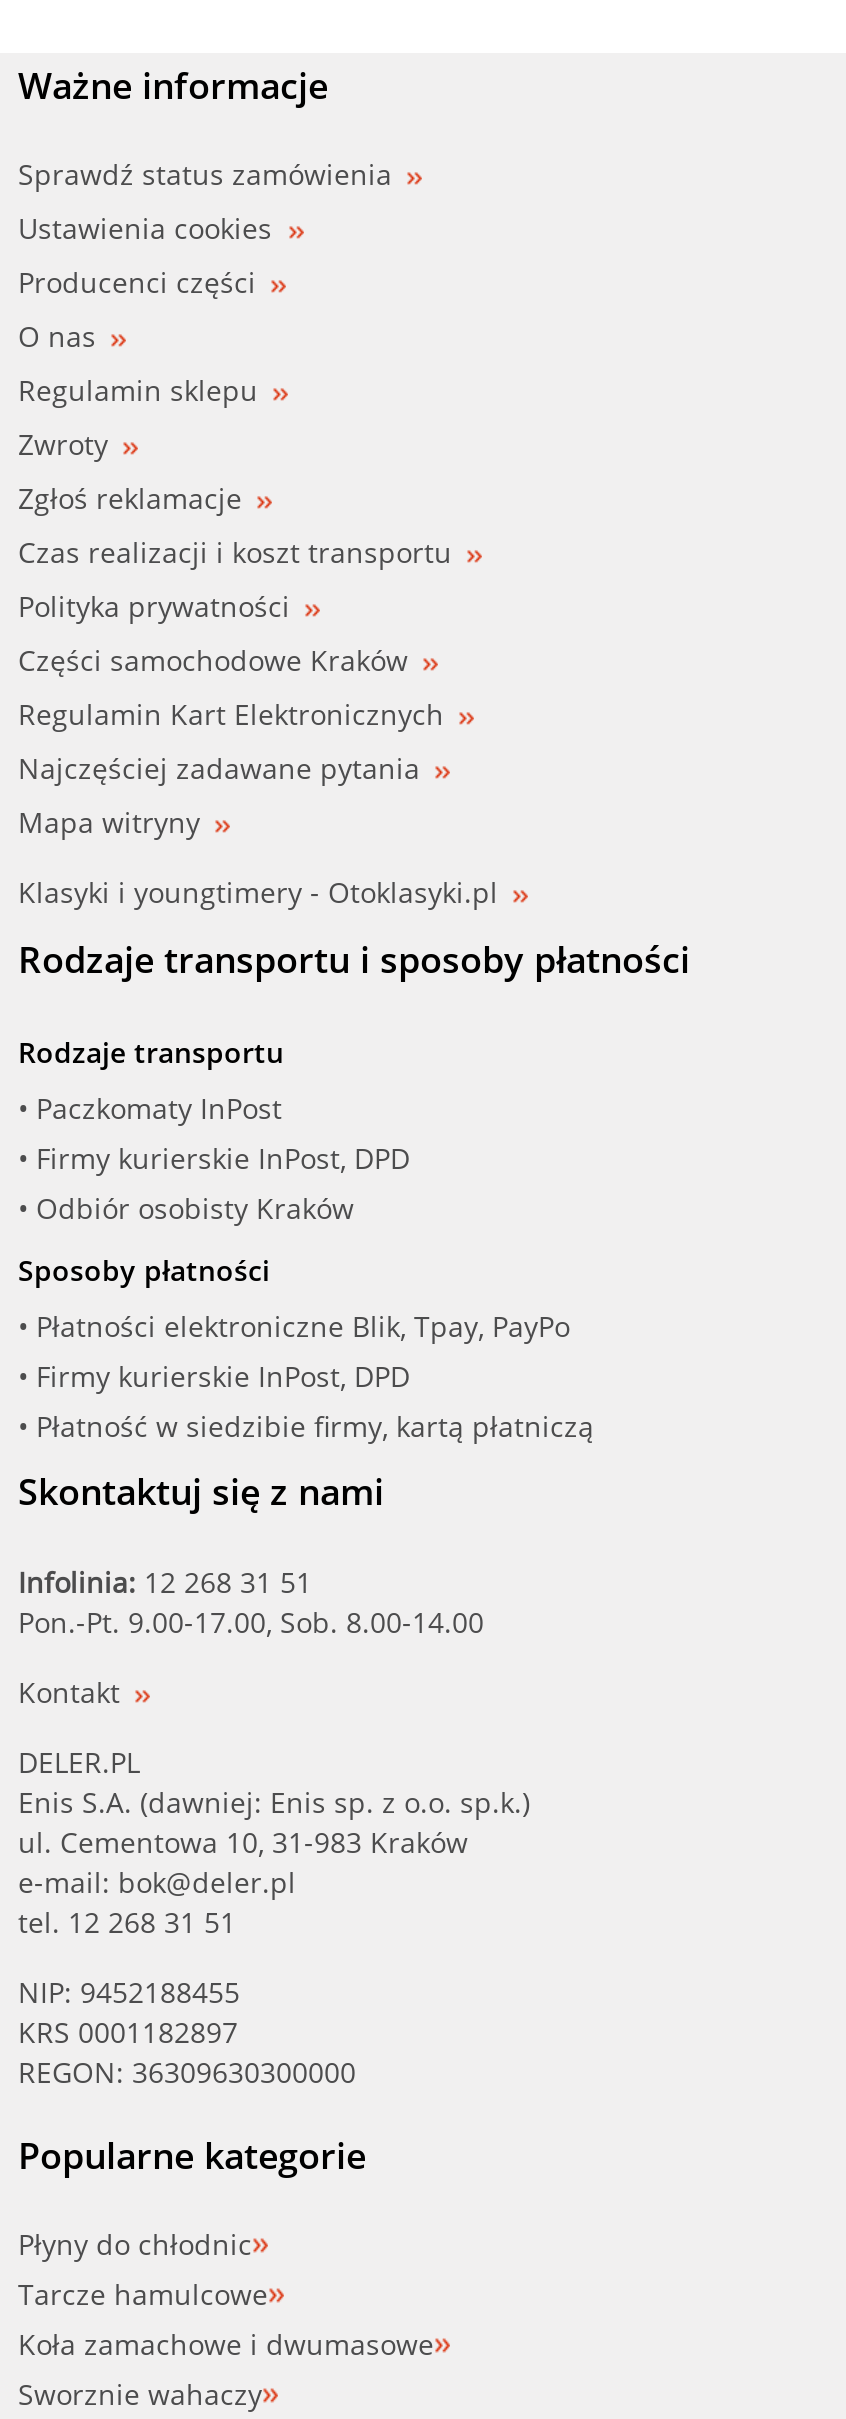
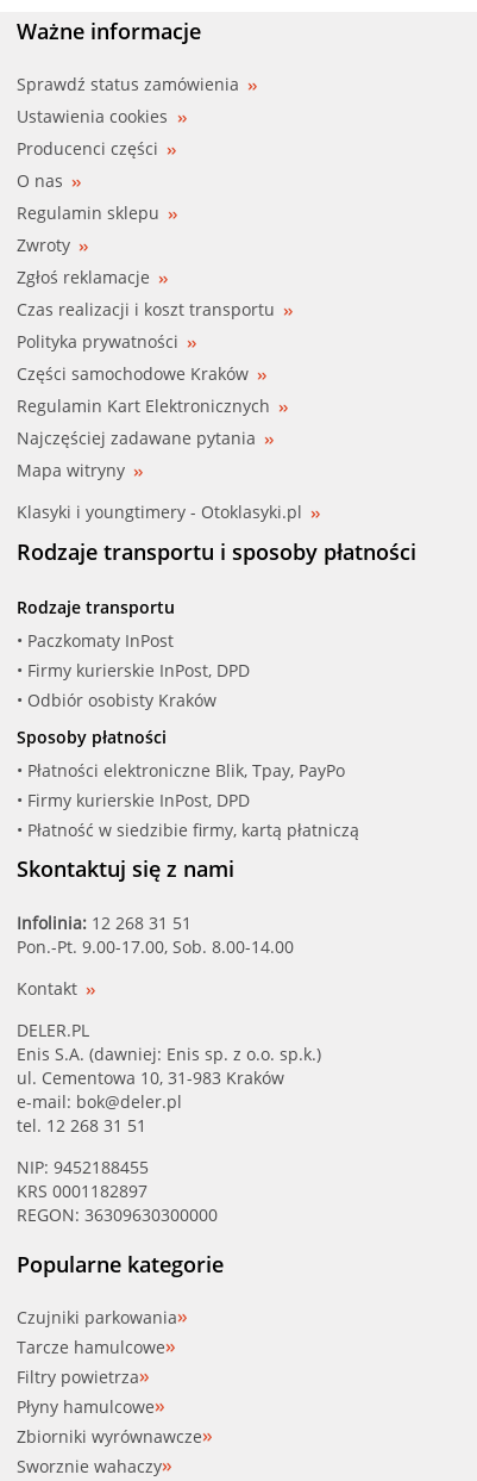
- Płyny do chłodnic
+ Czujniki parkowania

- Koła zamachowe i dwumasowe
+ Filtry powietrza
+ Płyny hamulcowe
+ Zbiorniki wyrównawcze
